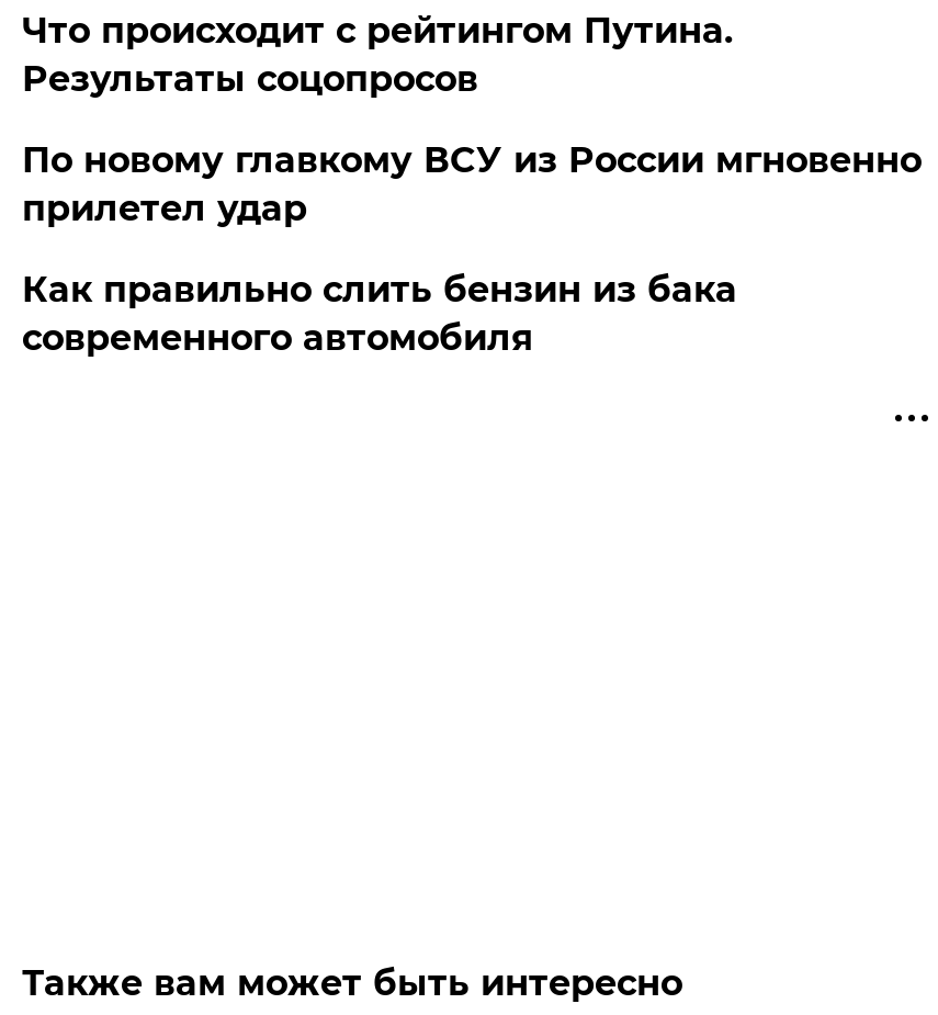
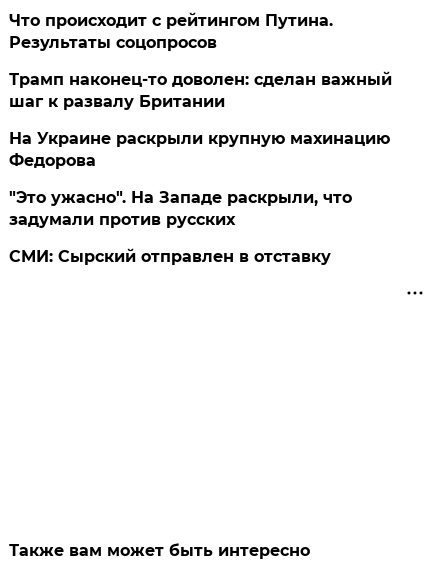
- По новому главкому ВСУ из России мгновенно
- прилетел удар
- Как правильно слить бензин из бака
- современного автомобиля
+ Трамп наконец-то доволен: сделан важный
+ шаг к развалу Британии
+ На Украине раскрыли крупную махинацию
+ Федорова
+ "Это ужасно". На Западе раскрыли, что
+ задумали против русских
+ СМИ: Сырский отправлен в отставку
